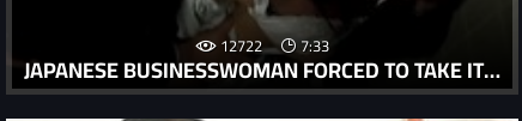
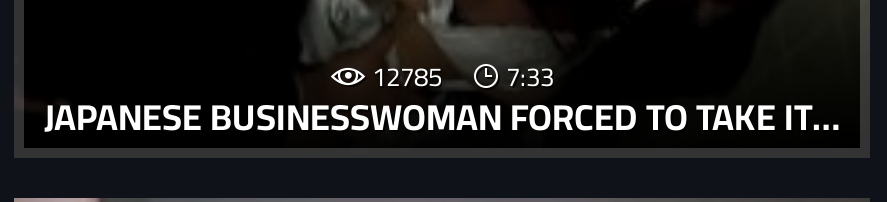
- 12722 7:33
+ 12785 7:33
